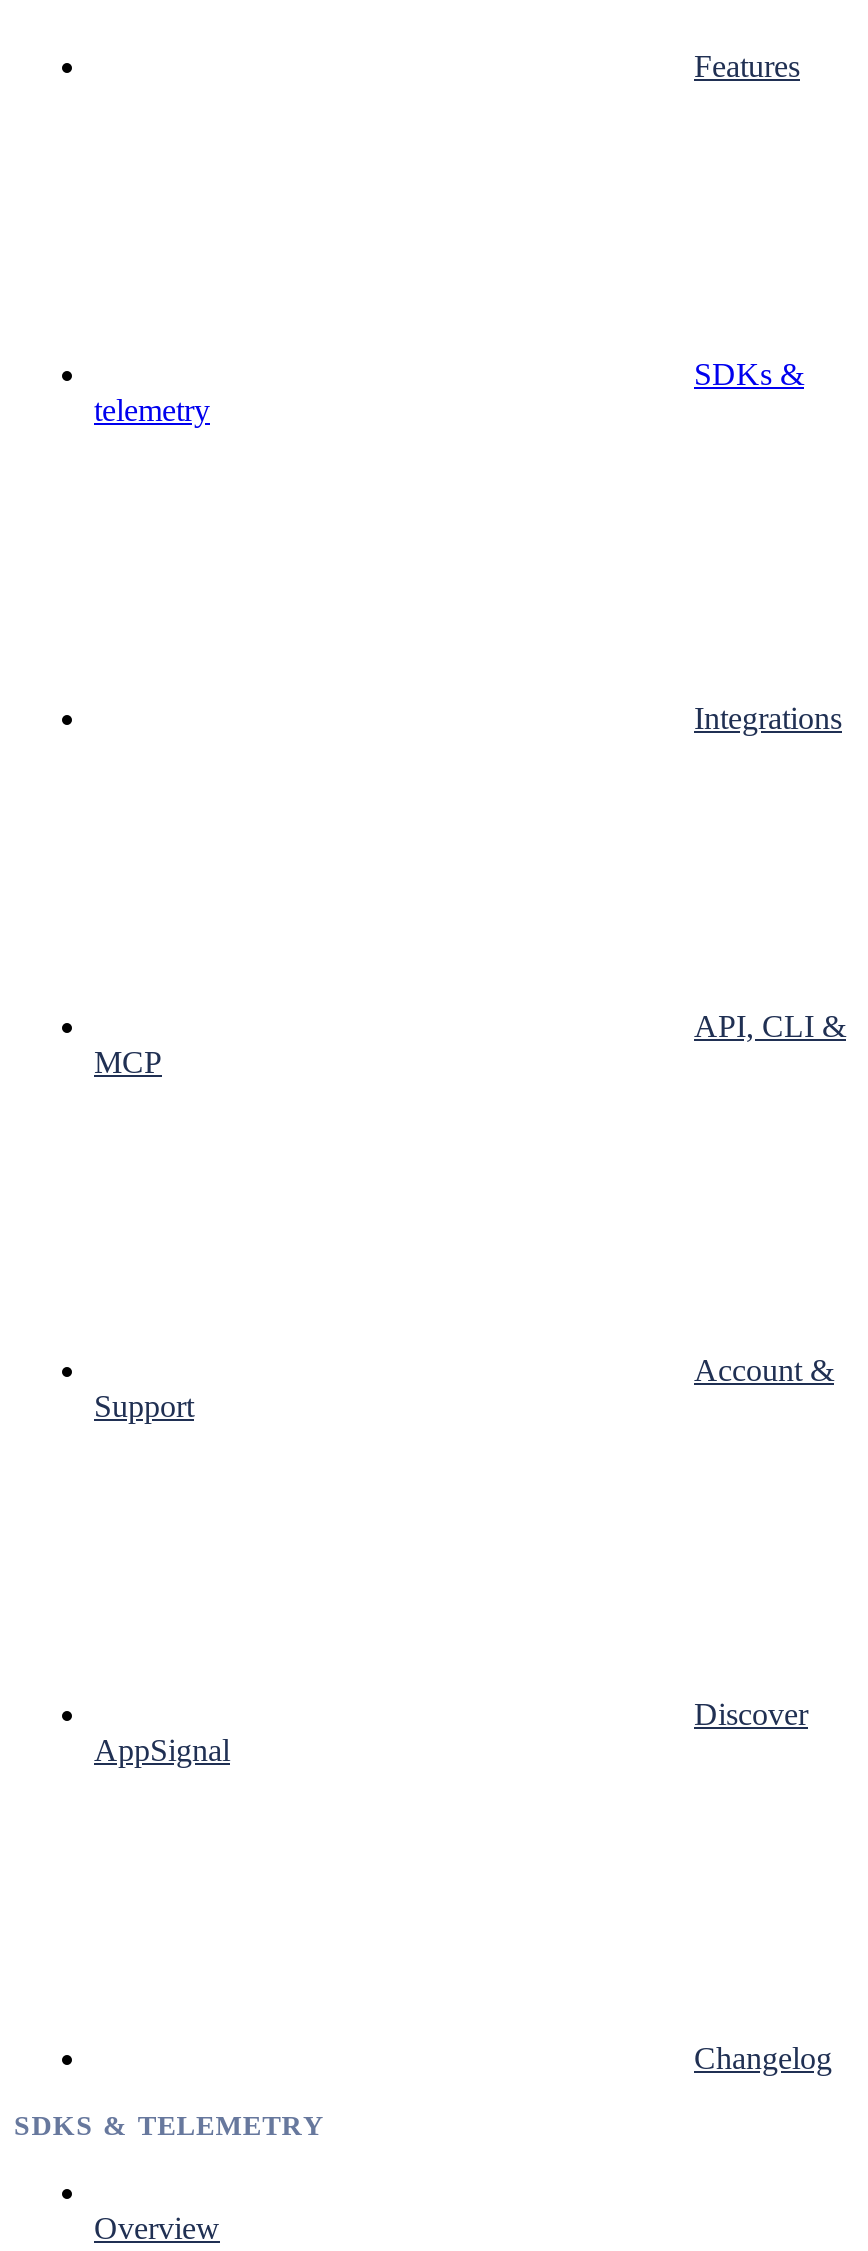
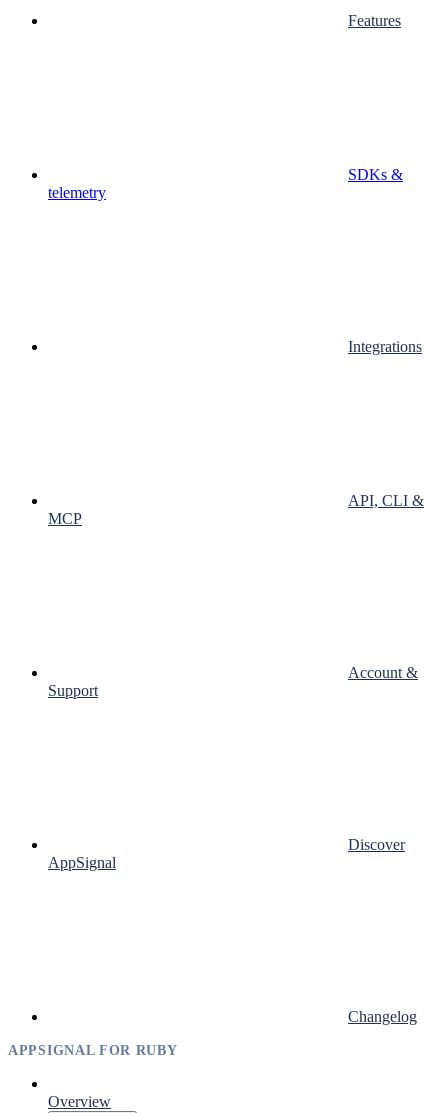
- SDKS & TELEMETRY
+ APPSIGNAL FOR RUBY
